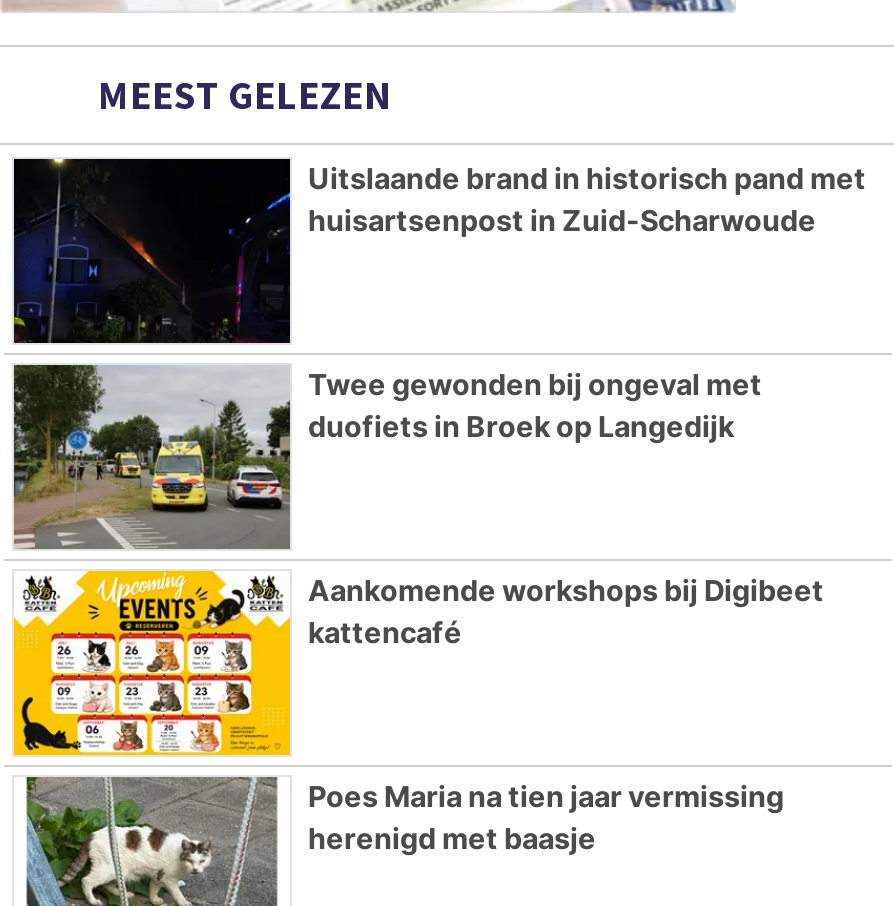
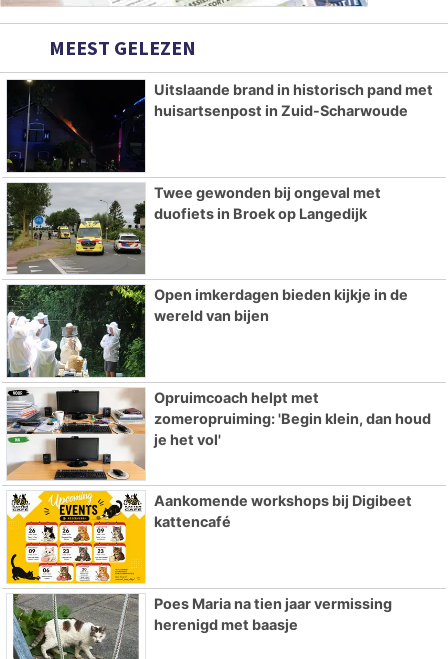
+ [image]
+ Open imkerdagen bieden kijkje in de
+ wereld van bijen

+ [image]
+ Opruimcoach helpt met
+ zomeropruiming: 'Begin klein, dan houd
+ je het vol'
